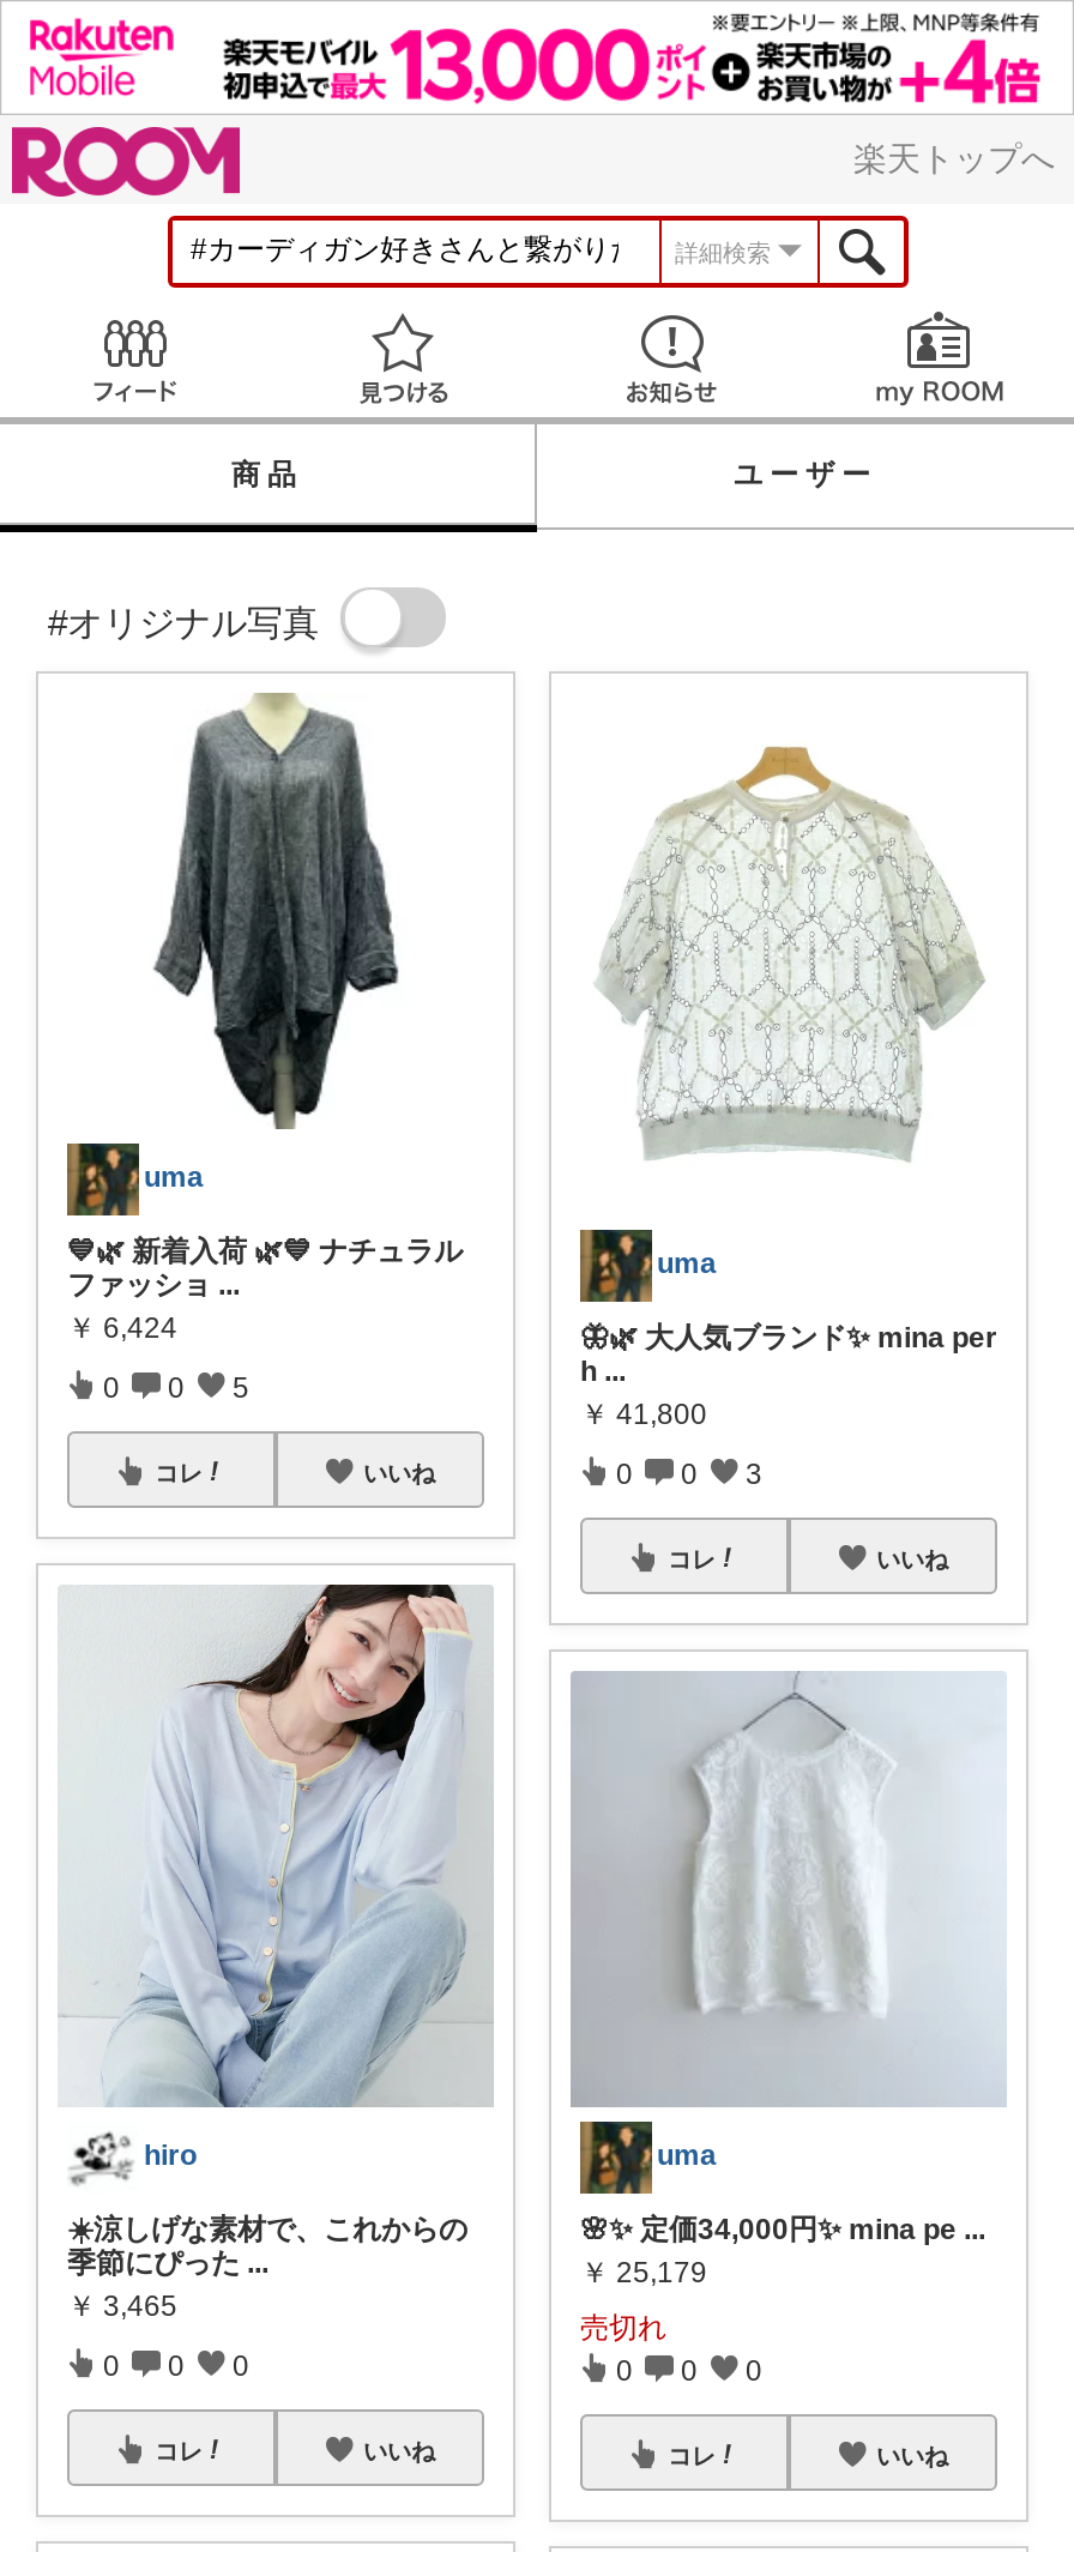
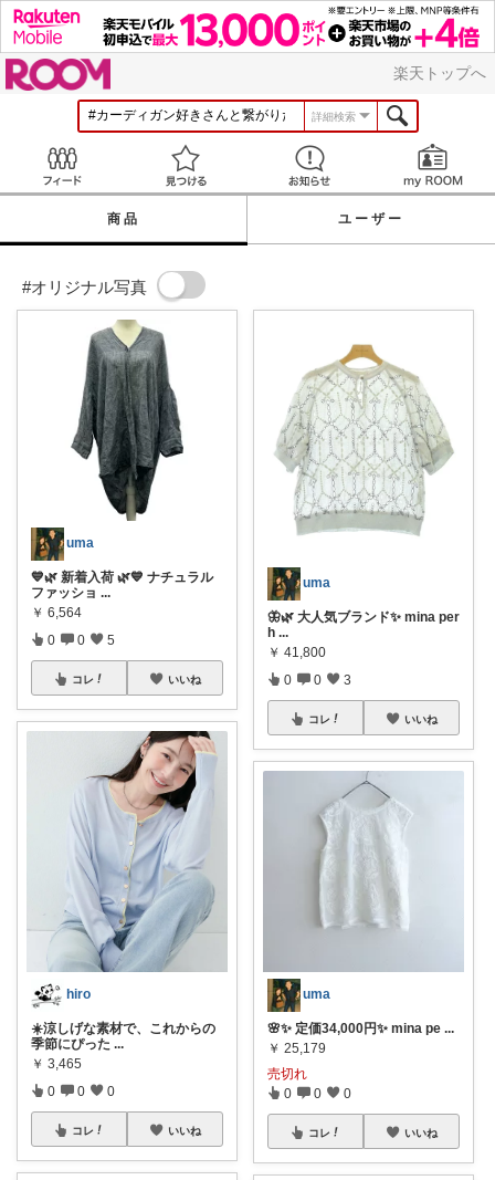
- ￥ 6,424
+ ￥ 6,564
